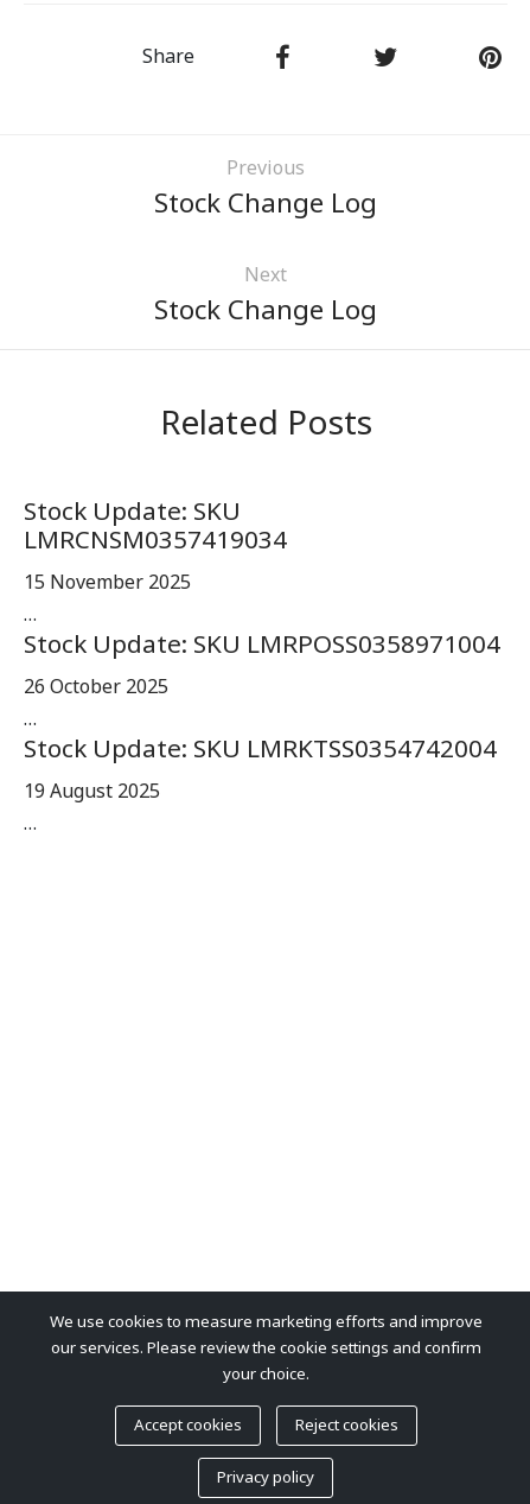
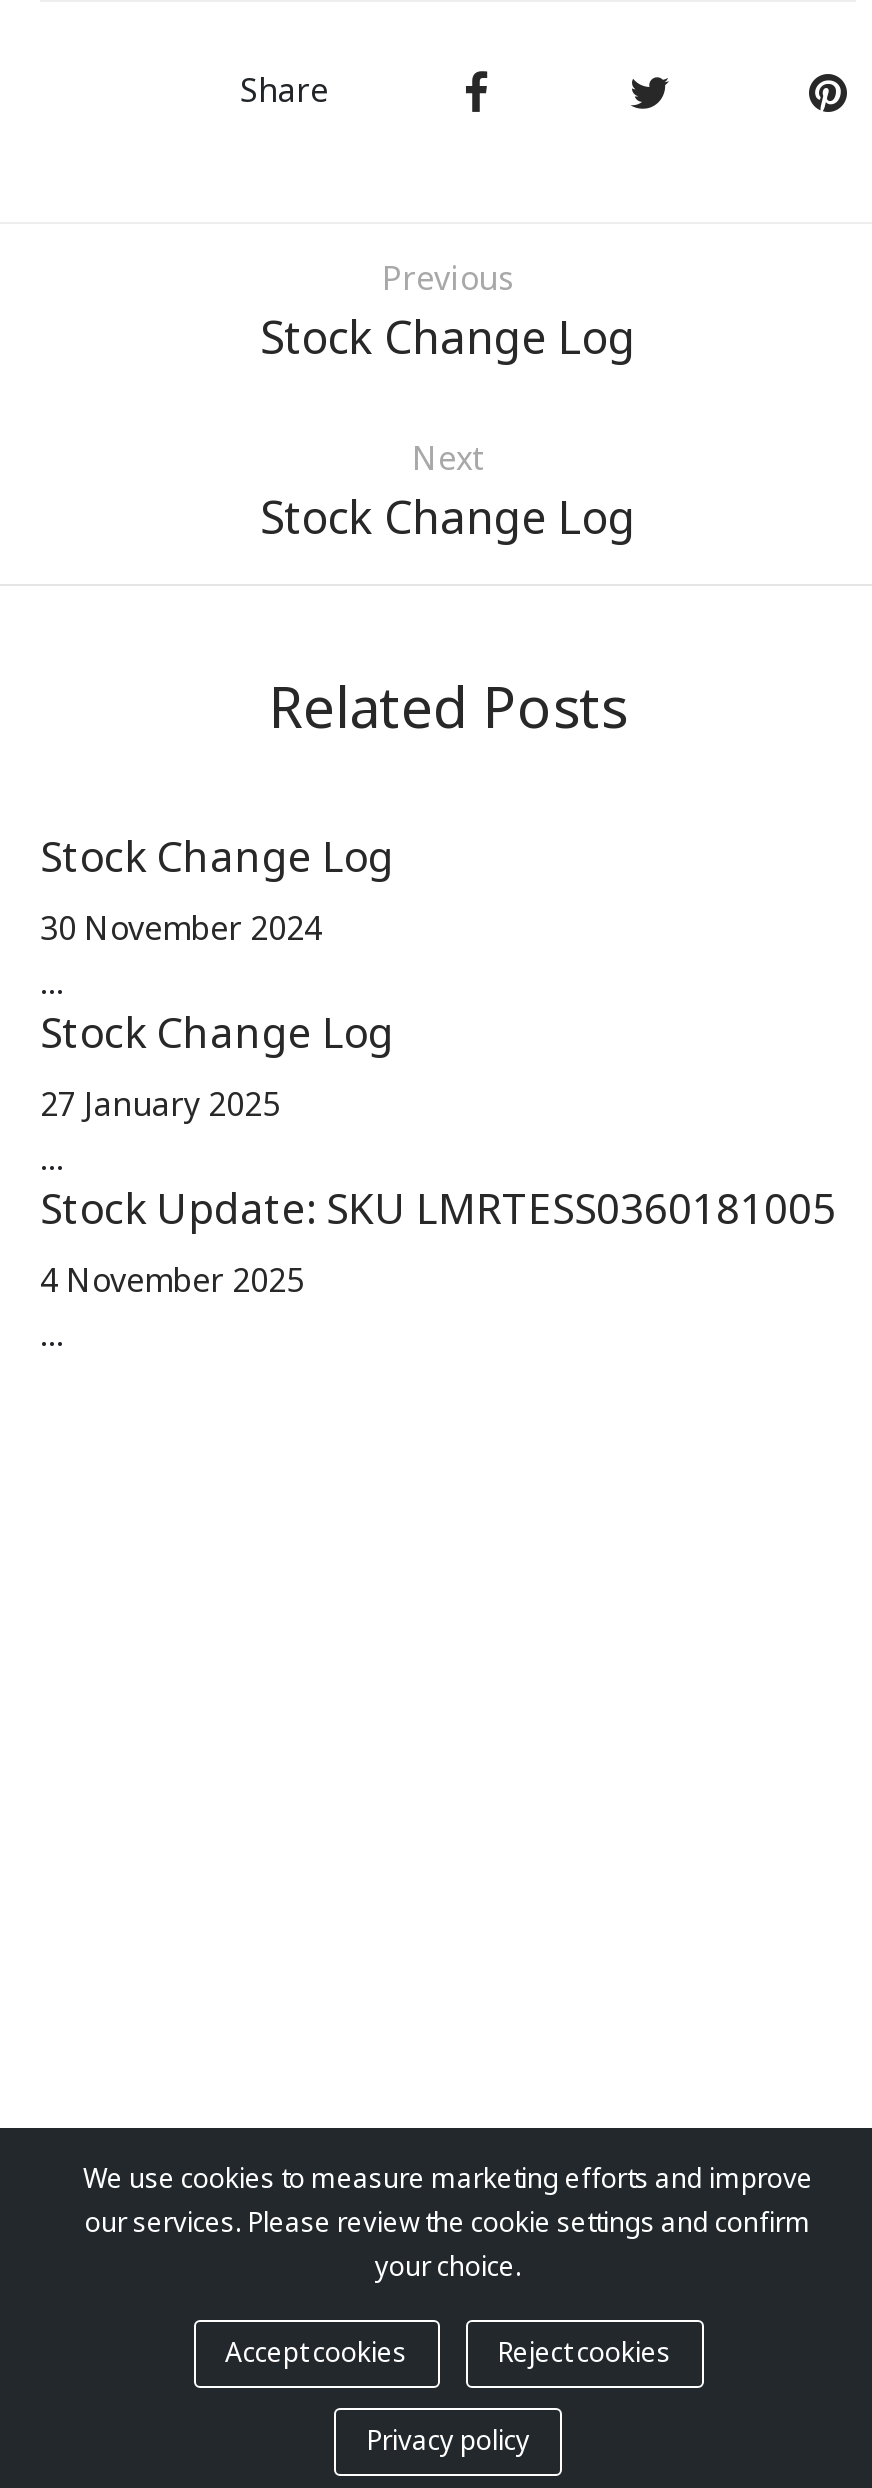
- Stock Update: SKU
- LMRCNSM0357419034
- 15 November 2025
+ Stock Change Log
+ 30 November 2024

- Stock Update: SKU LMRPOSS0358971004
- 26 October 2025
+ Stock Change Log
+ 27 January 2025

- Stock Update: SKU LMRKTSS0354742004
- 19 August 2025
+ Stock Update: SKU LMRTESS0360181005
+ 4 November 2025
